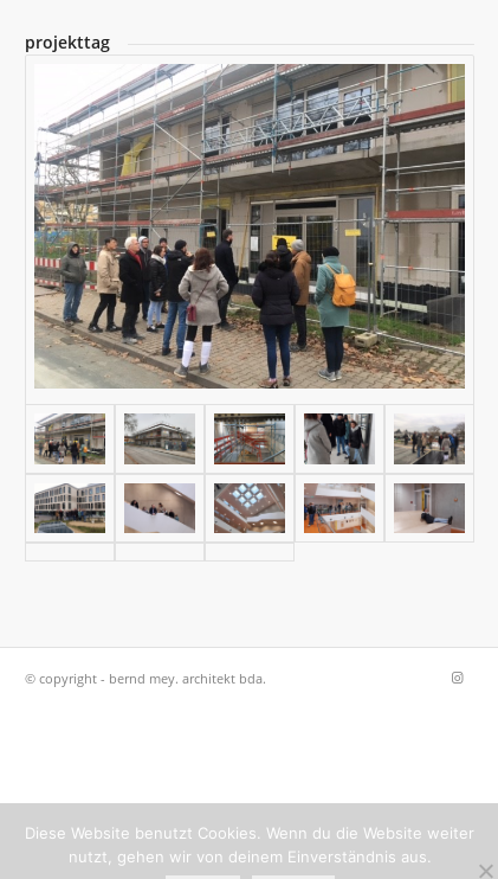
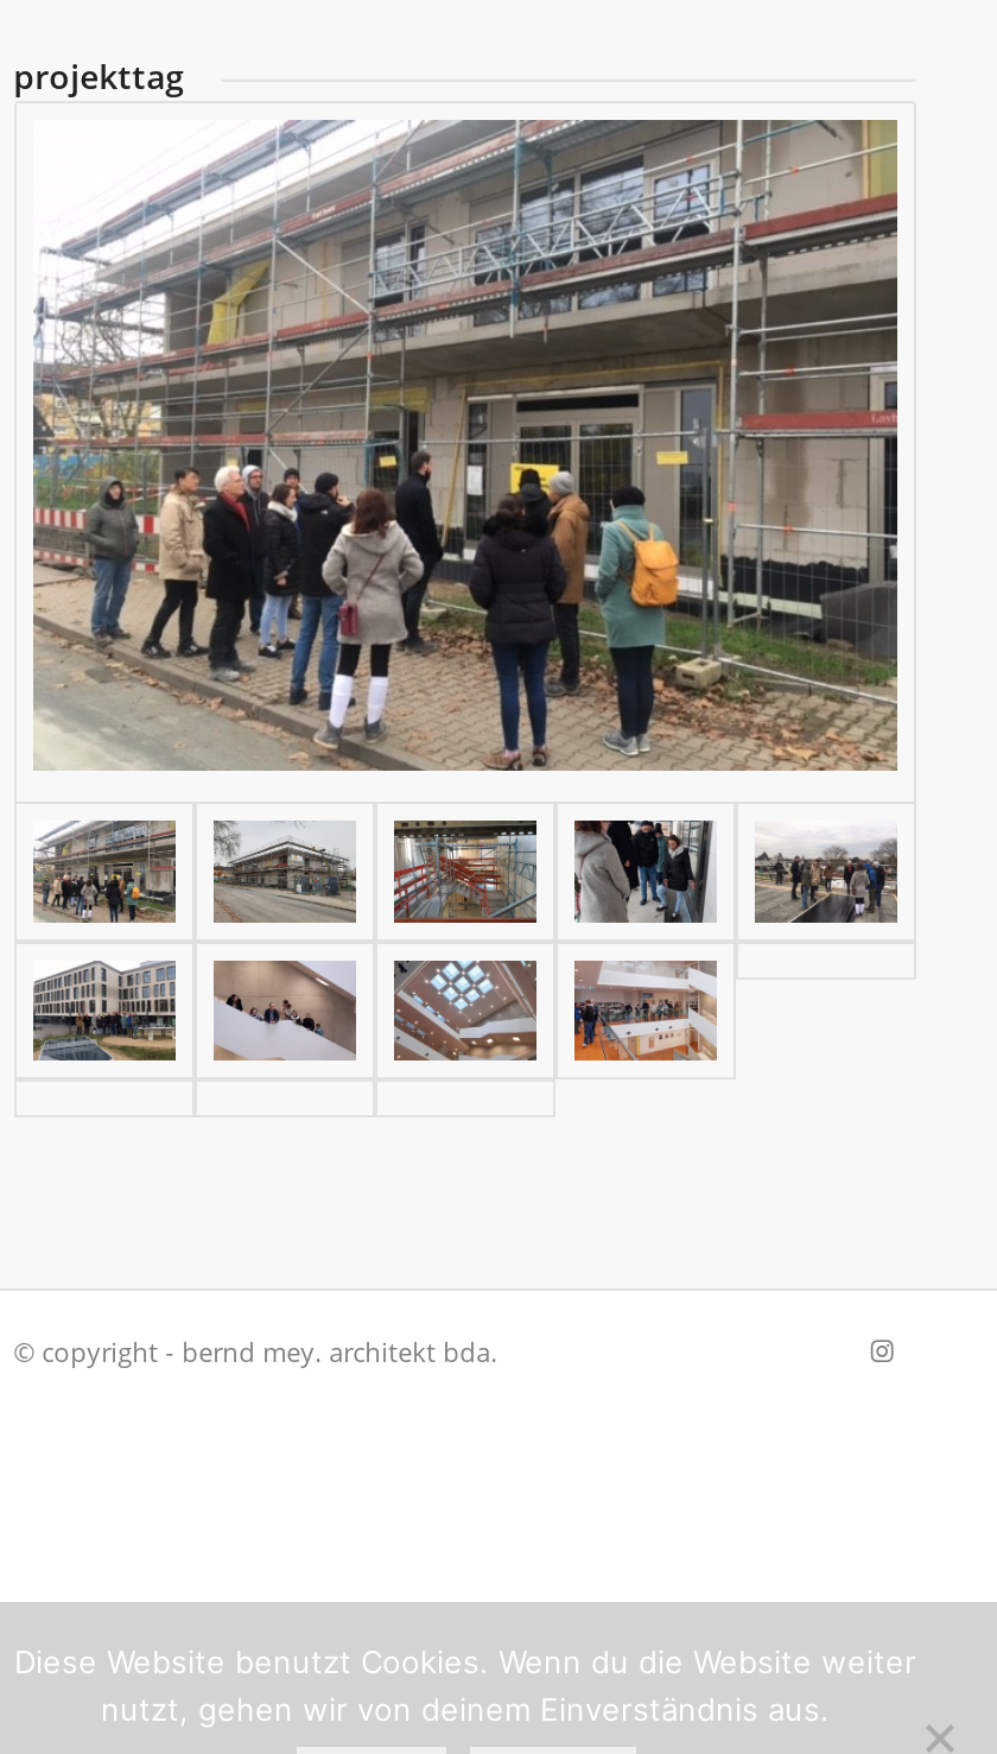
- [image]
